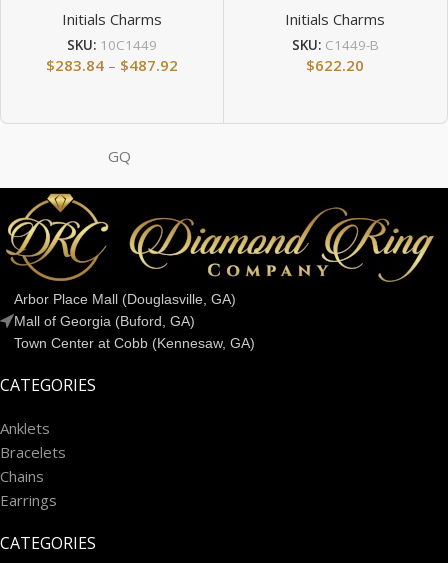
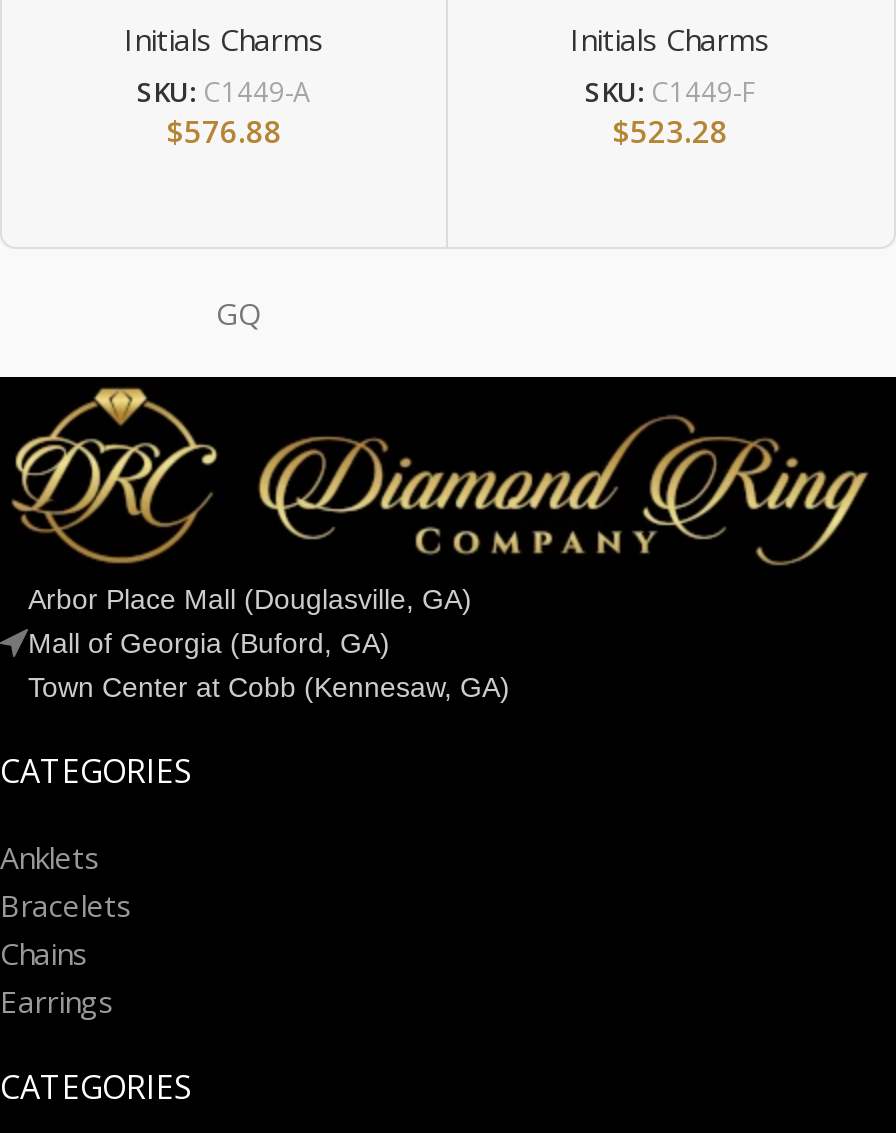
- SKU: 10C1449
- $283.84 – $487.92
+ SKU: C1449-A
+ $576.88

- SKU: C1449-B
+ SKU: C1449-F

- $622.20
+ $523.28
